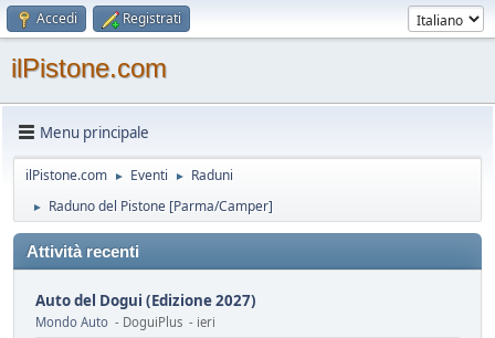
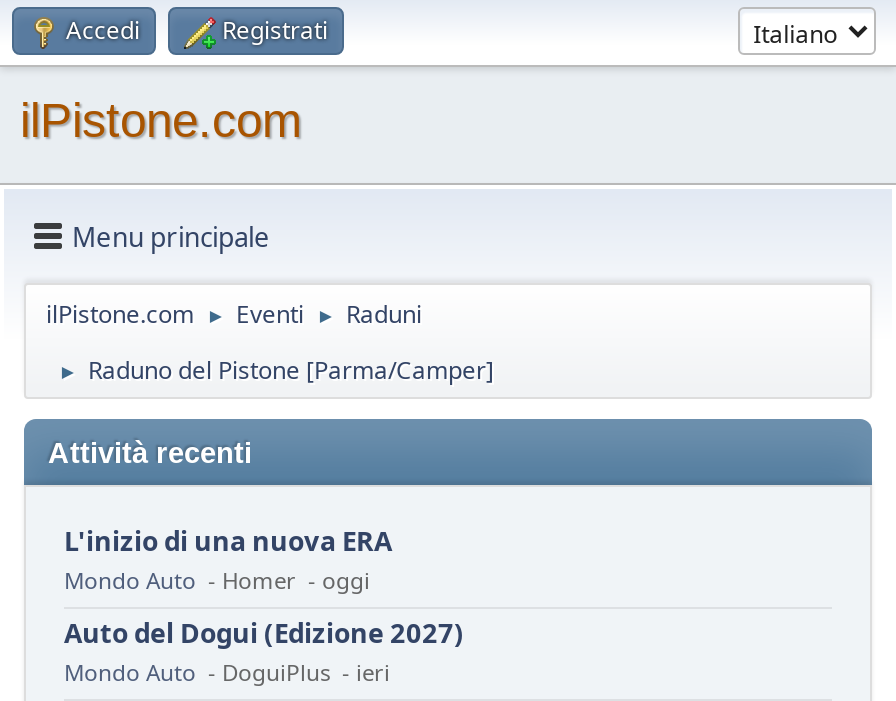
+ L'inizio di una nuova ERA
+ Mondo Auto - Homer - oggi
